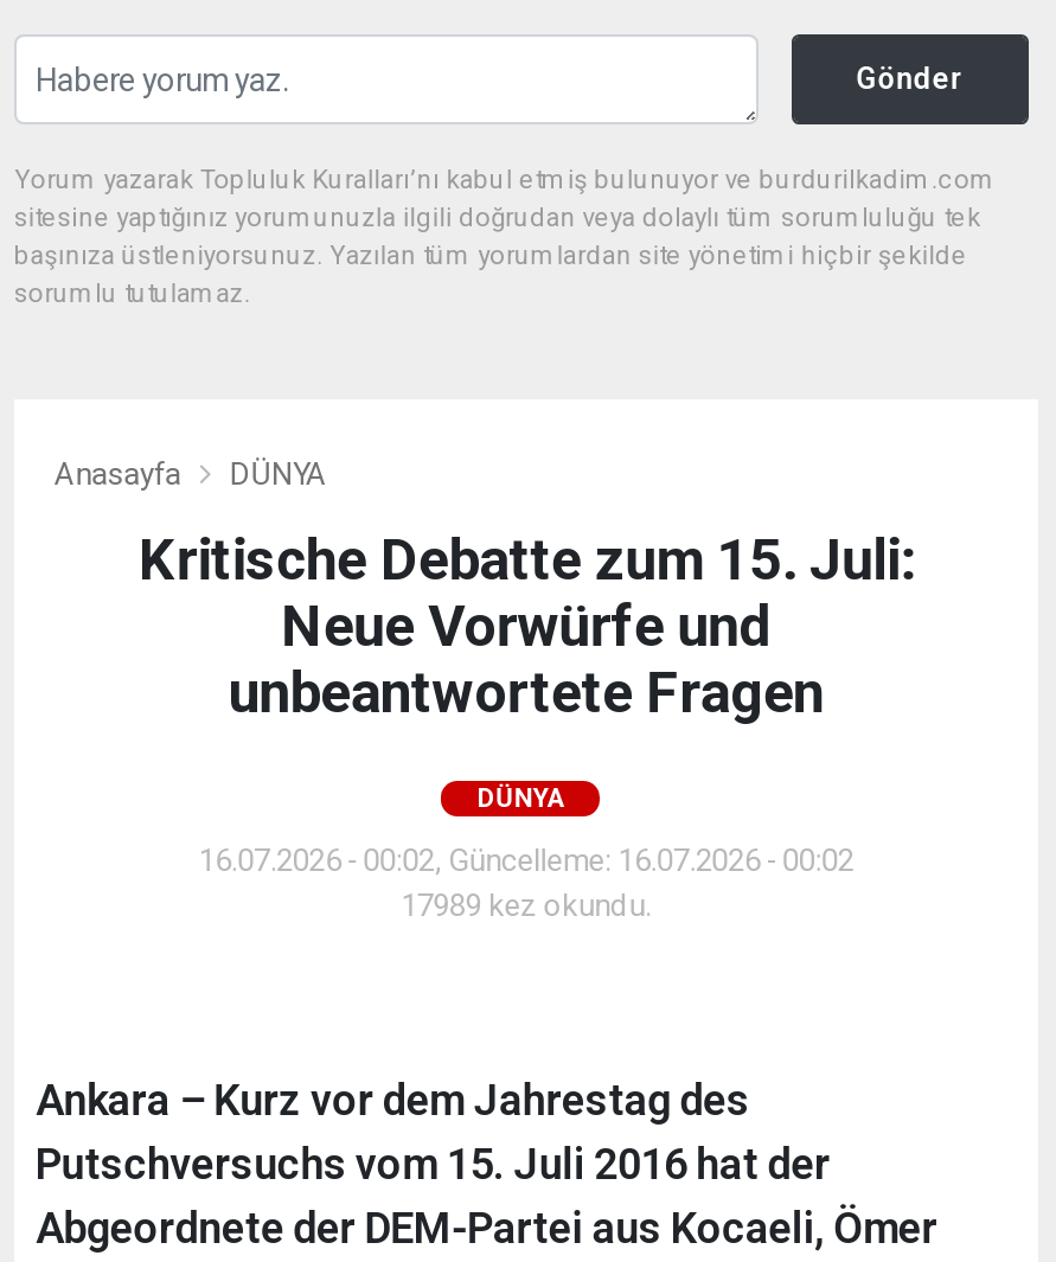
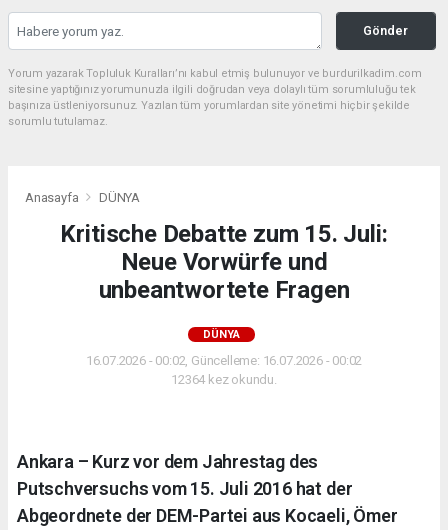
- 17989 kez okundu.
+ 12364 kez okundu.
